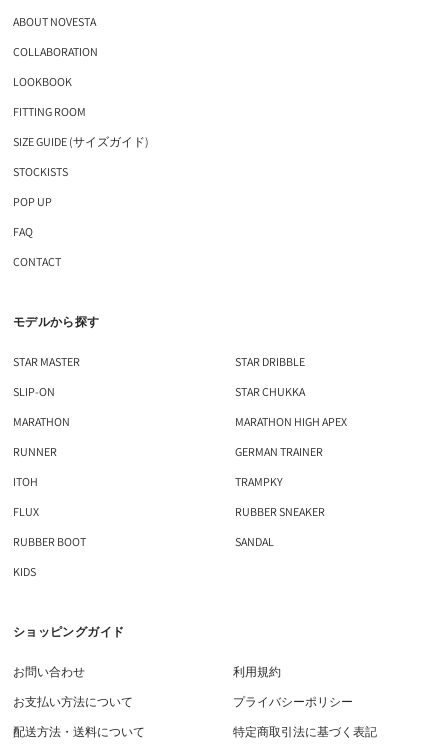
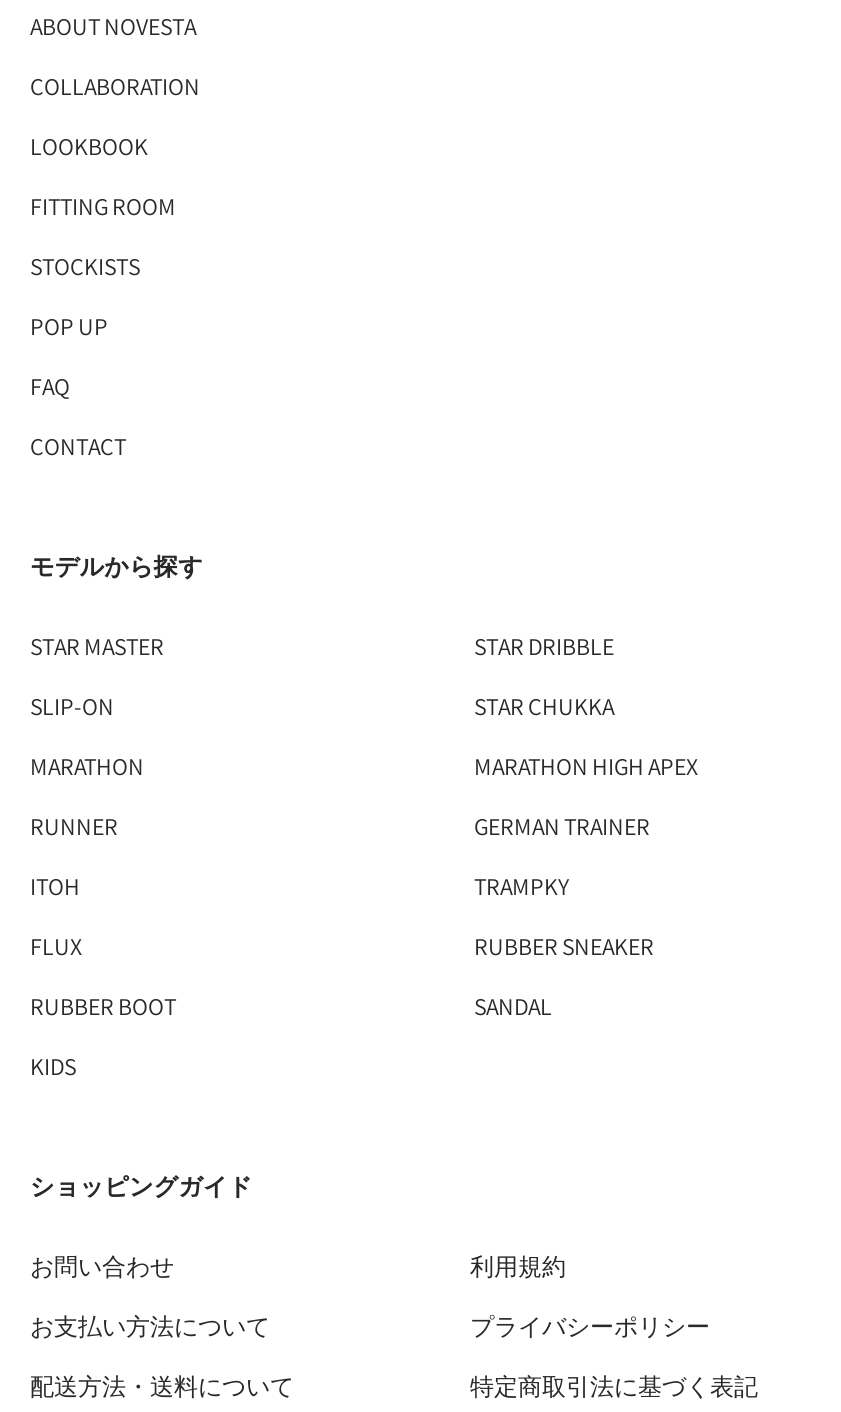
- SIZE GUIDE (サイズガイド)
